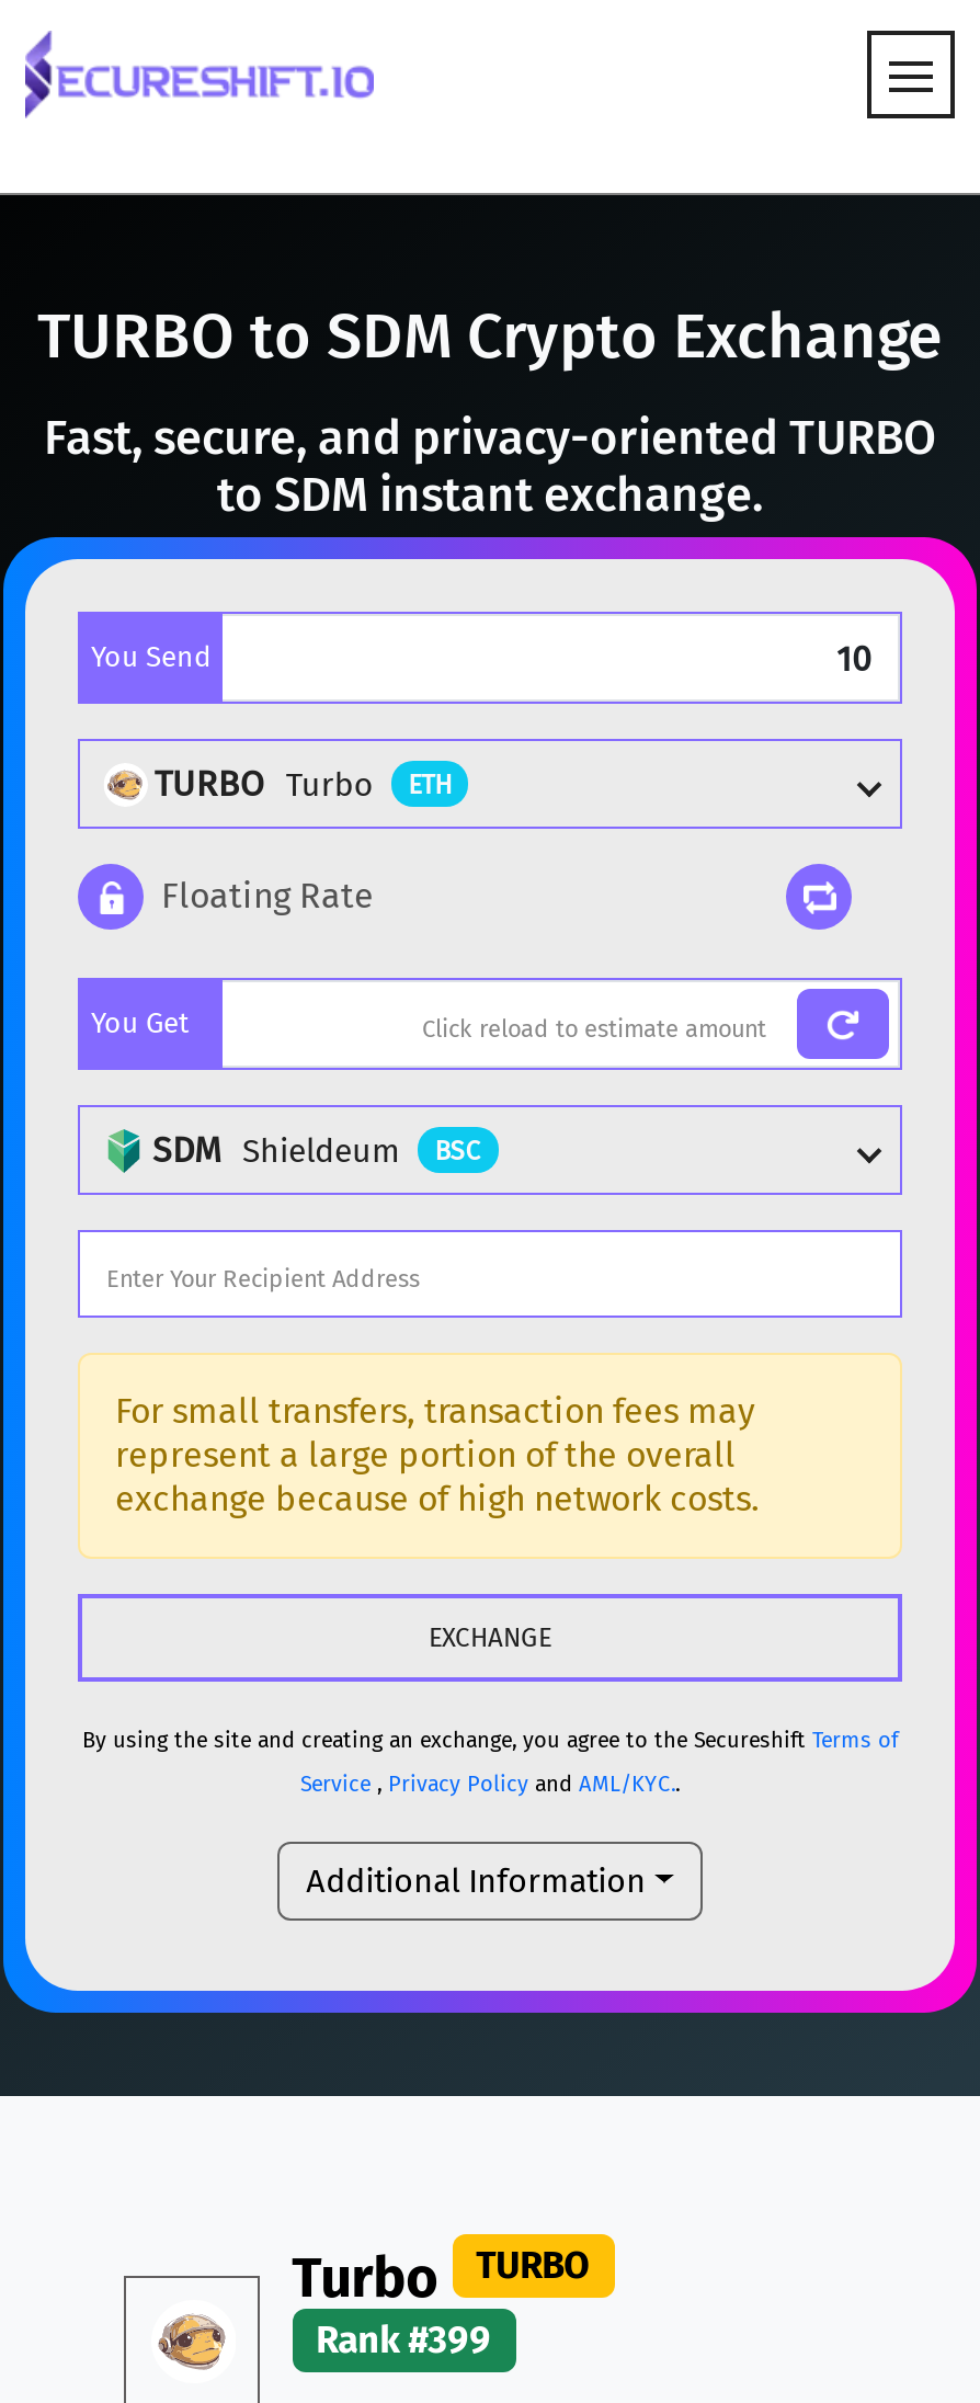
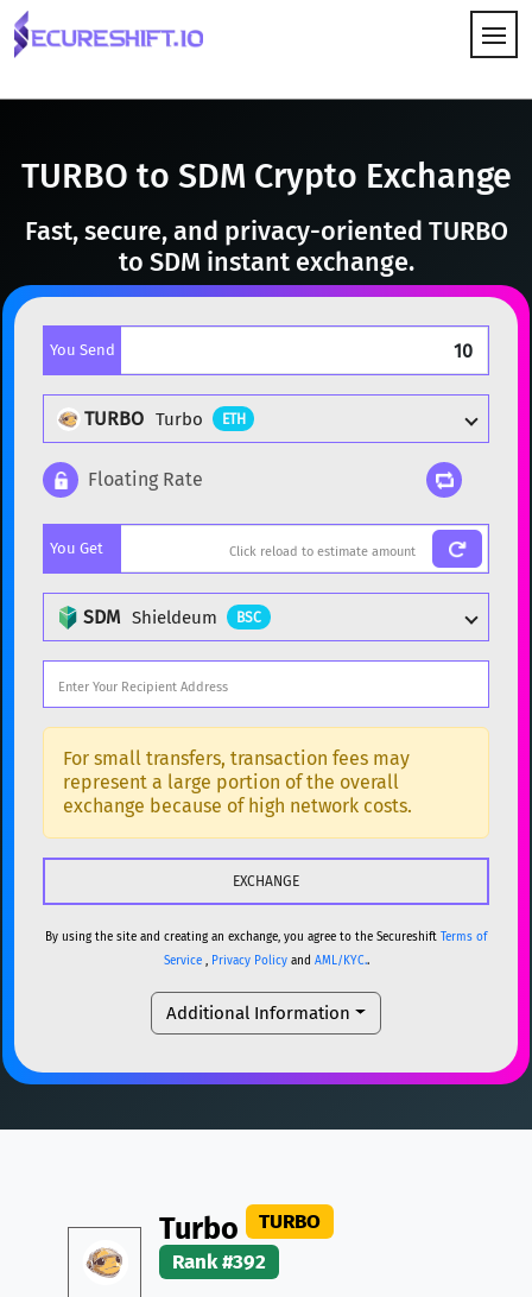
- Rank #399
+ Rank #392
